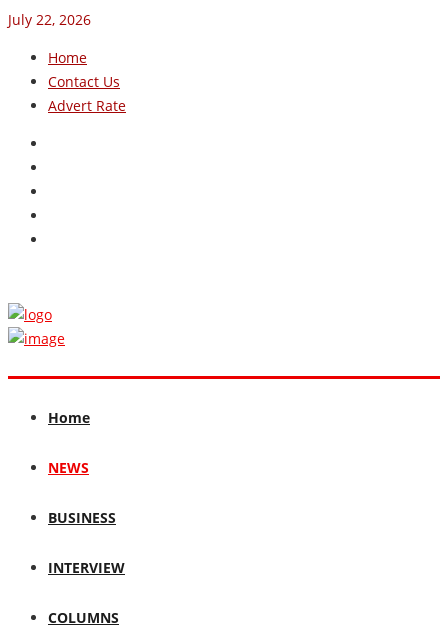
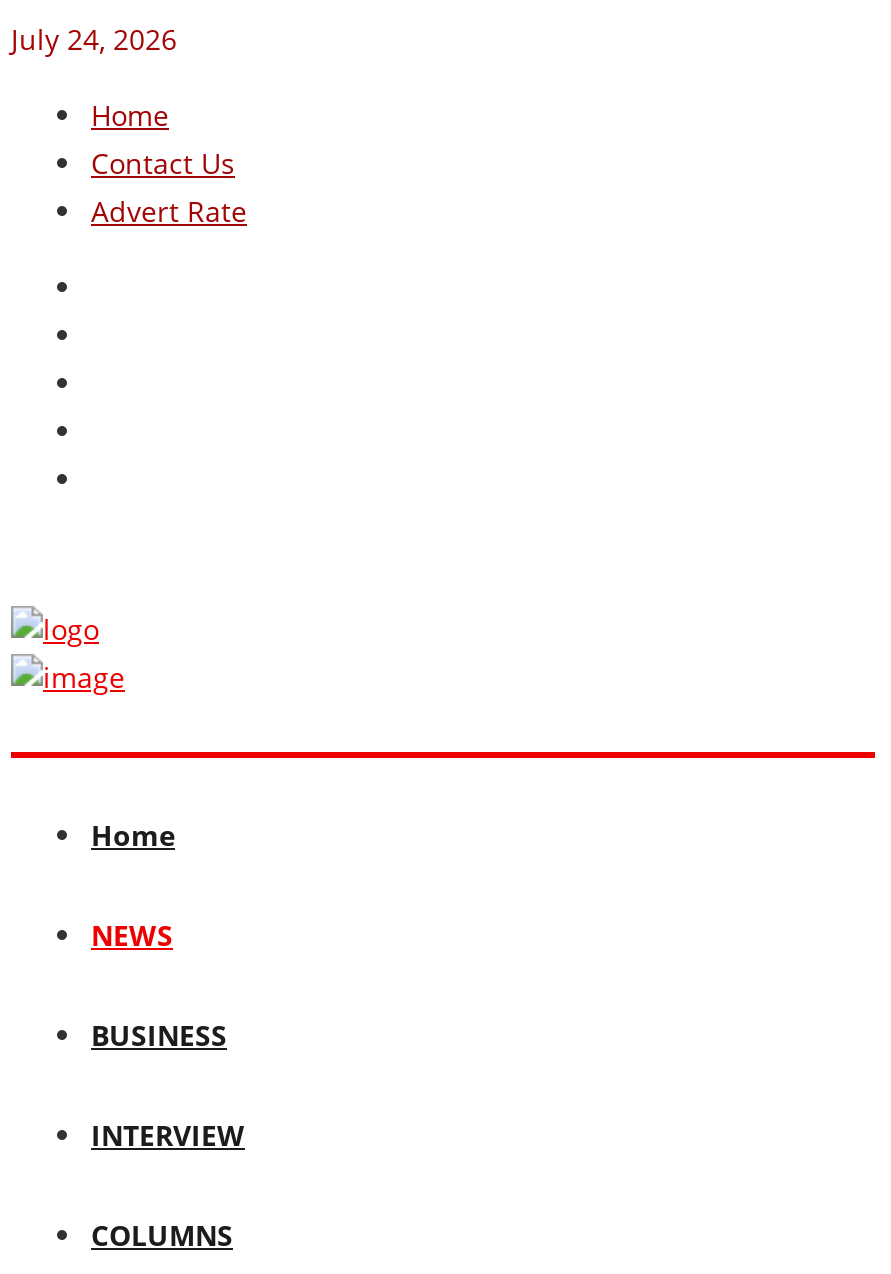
- July 22, 2026
+ July 24, 2026
